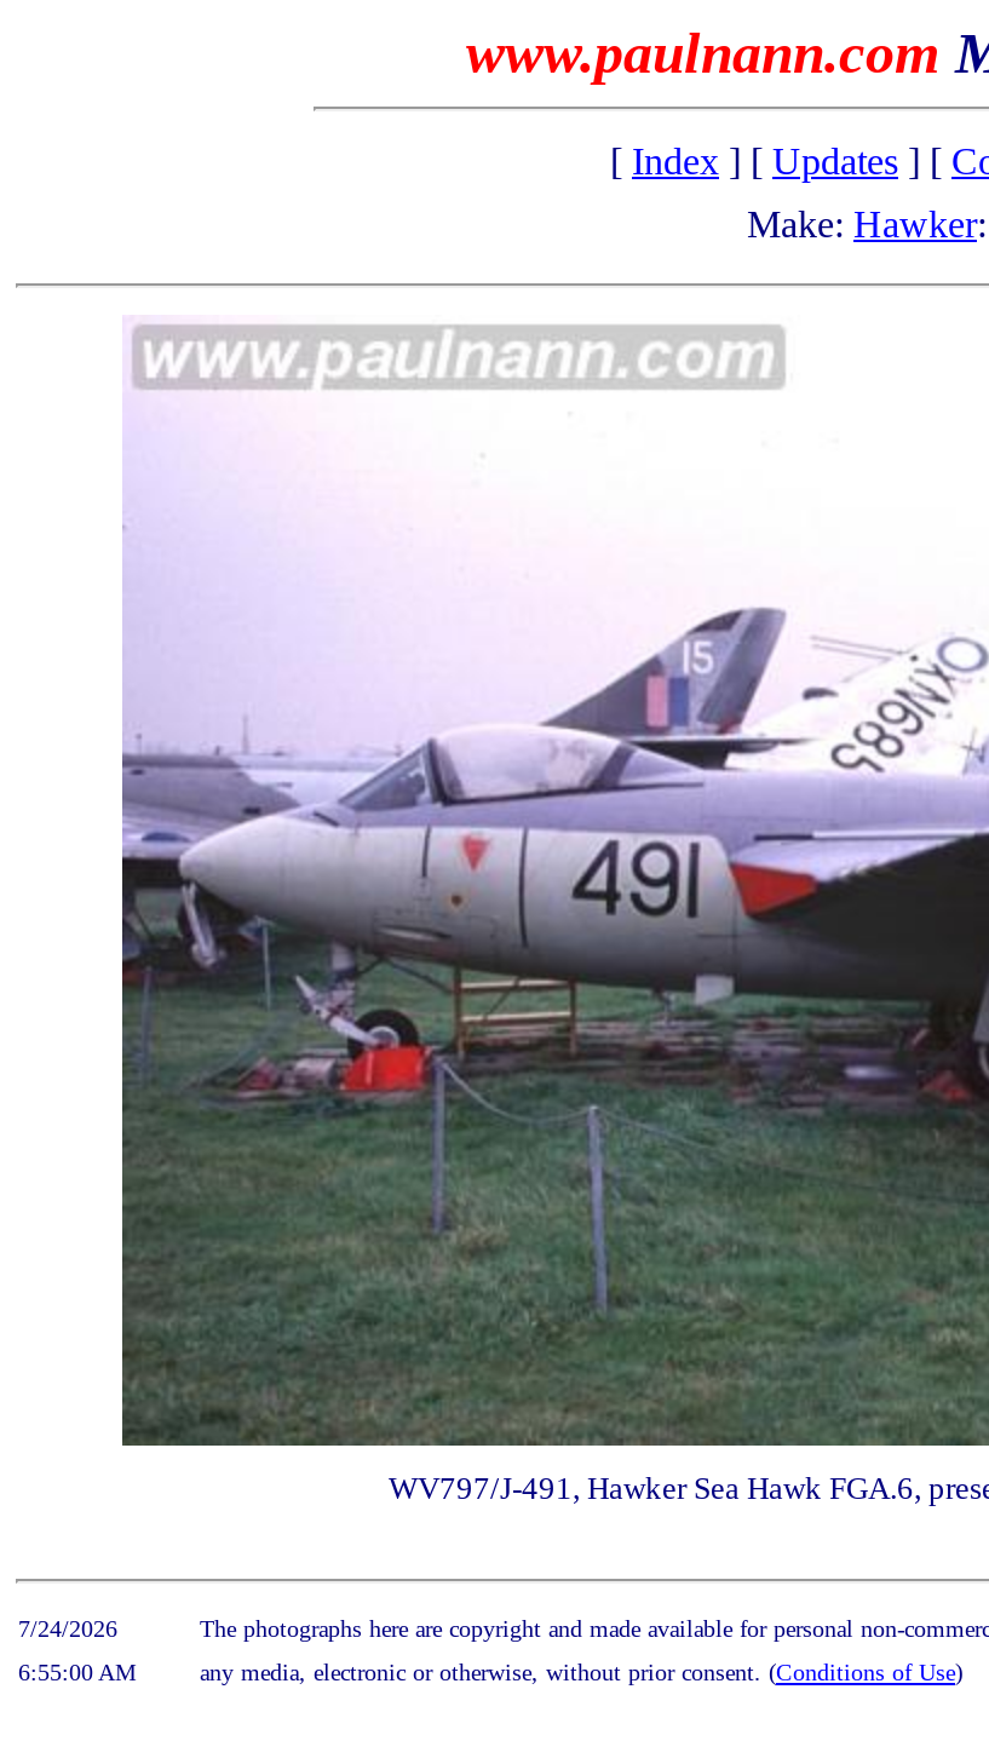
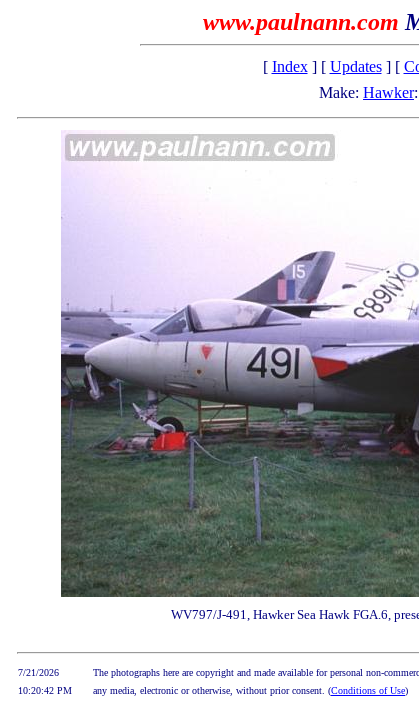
- 7/24/2026
+ 7/21/2026

- 6:55:00 AM
+ 10:20:42 PM
